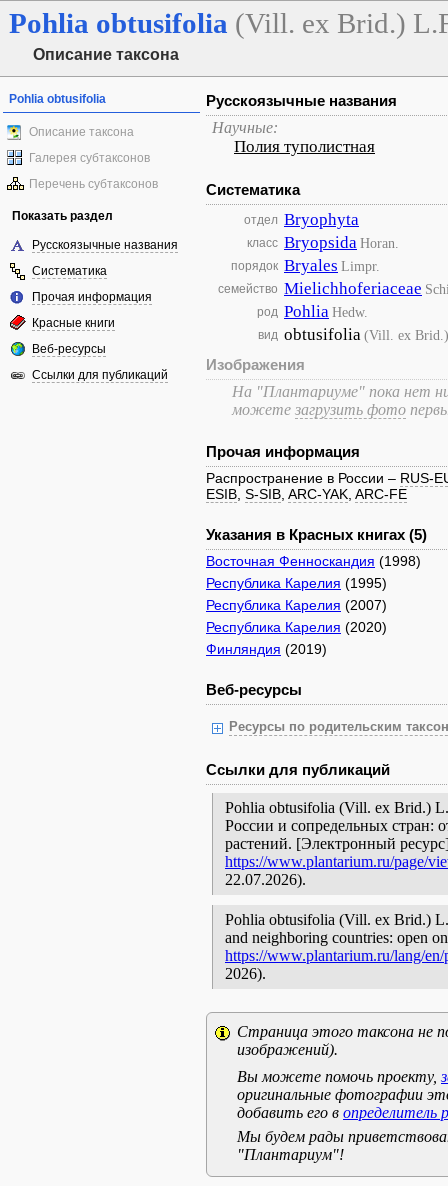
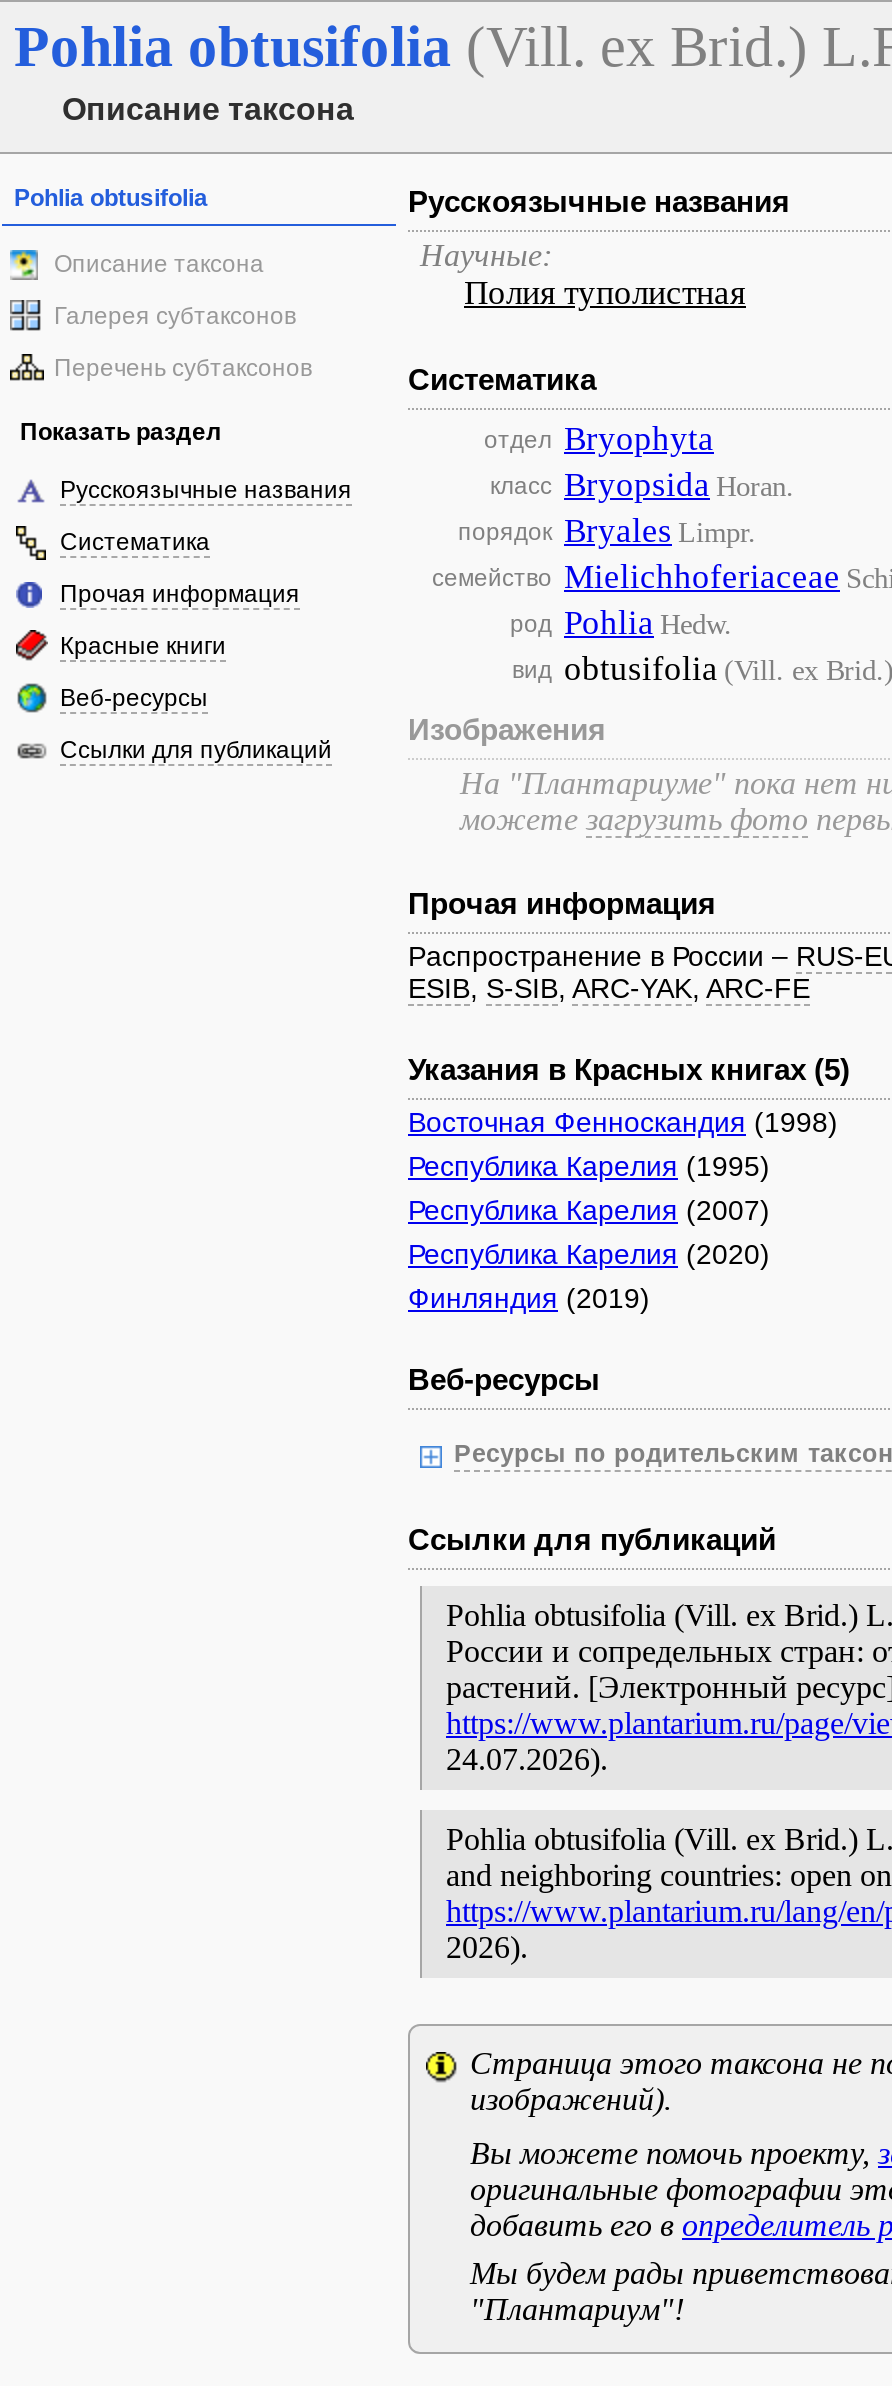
- 22.07.2026).
+ 24.07.2026).
